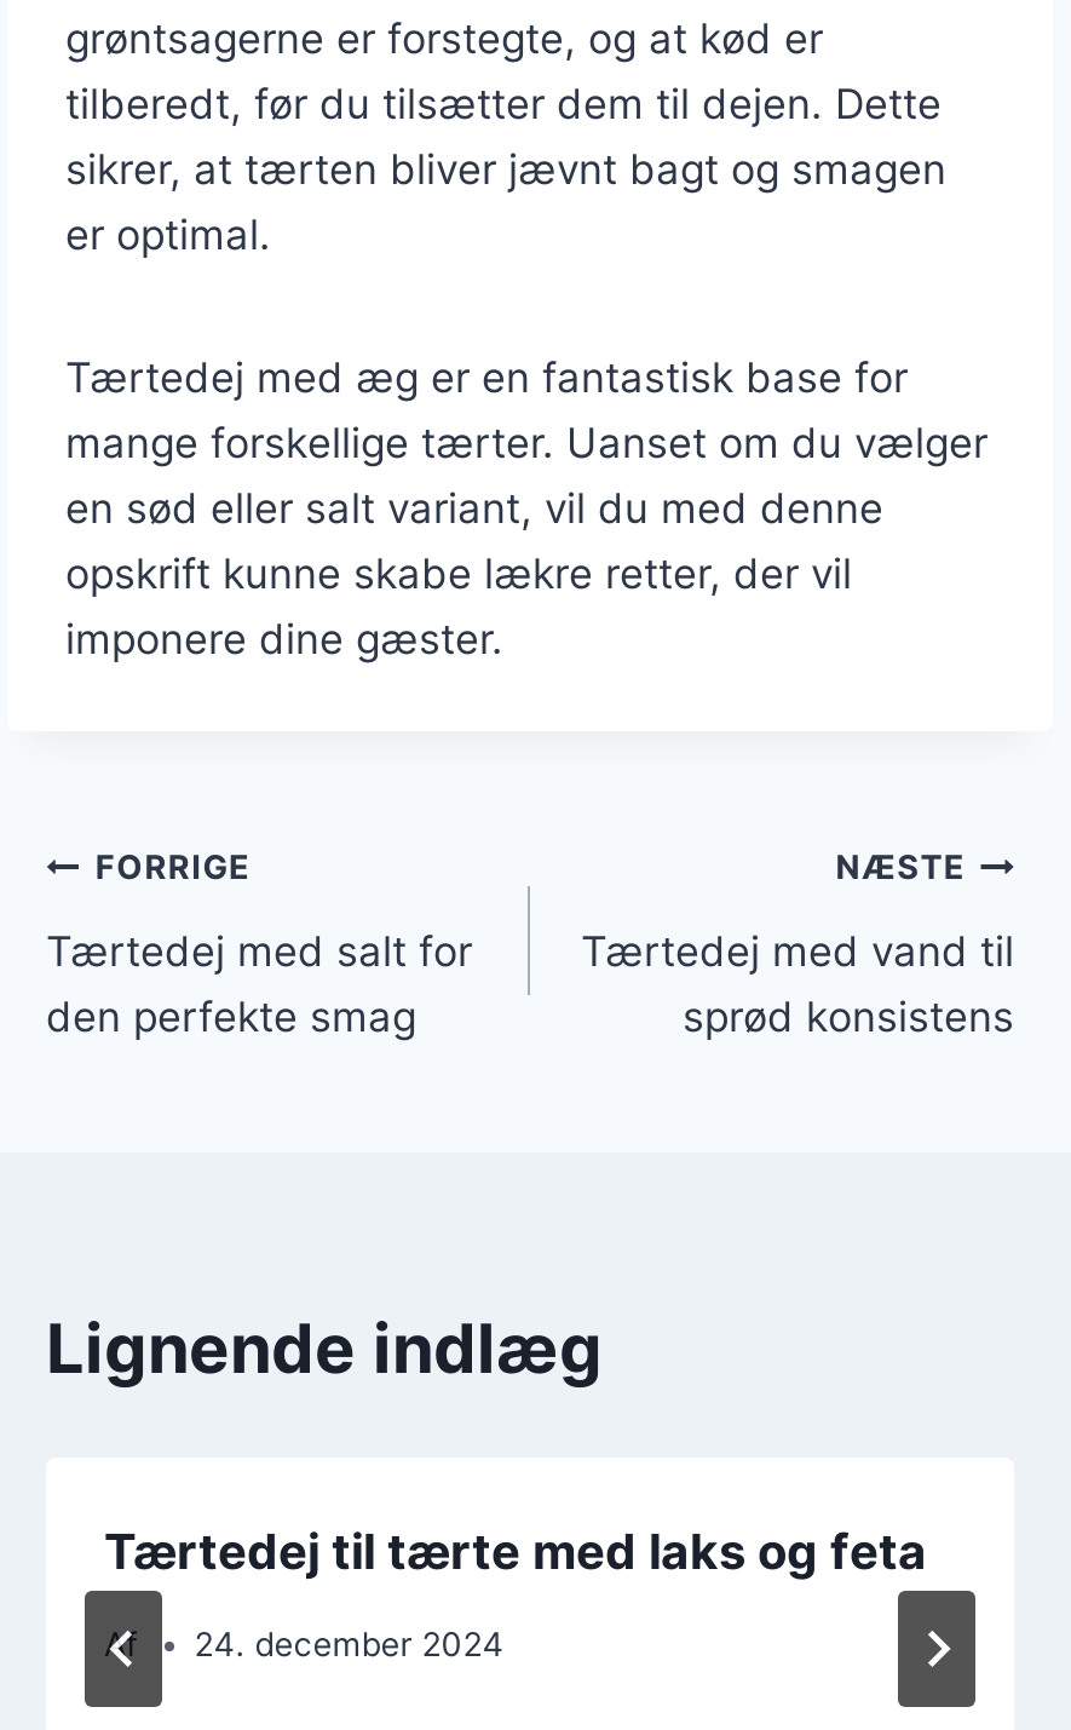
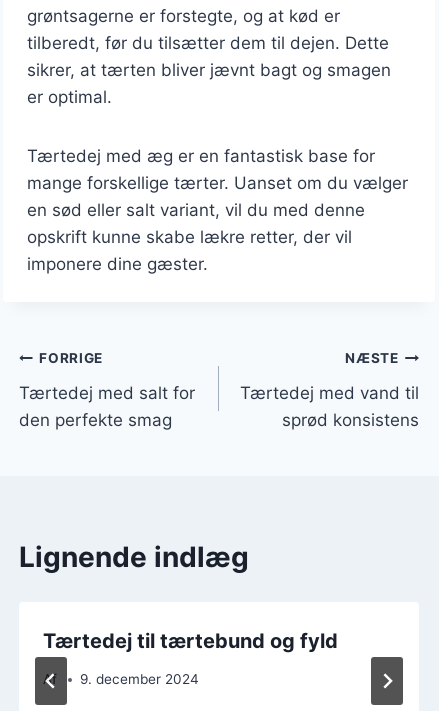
- Tærtedej til tærte med laks og feta
+ Tærtedej til tærtebund og fyld

- 24. december 2024
+ 9. december 2024
